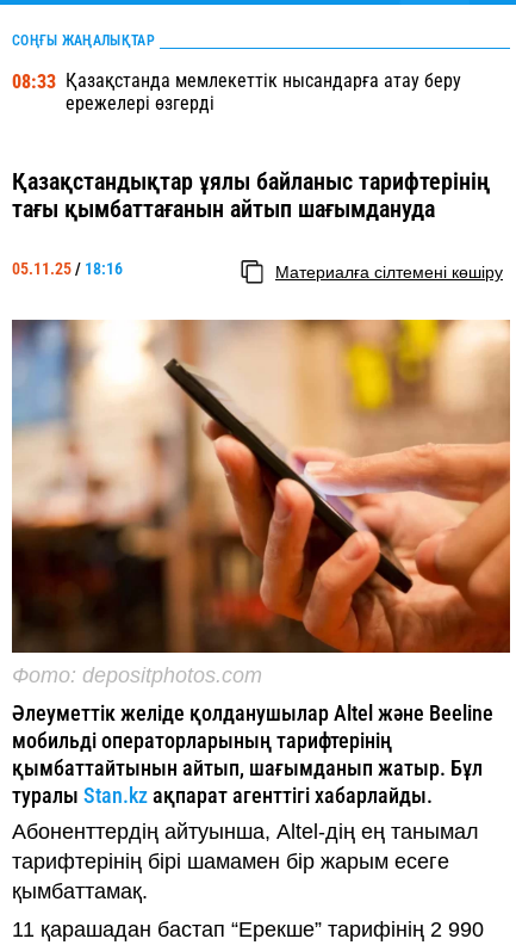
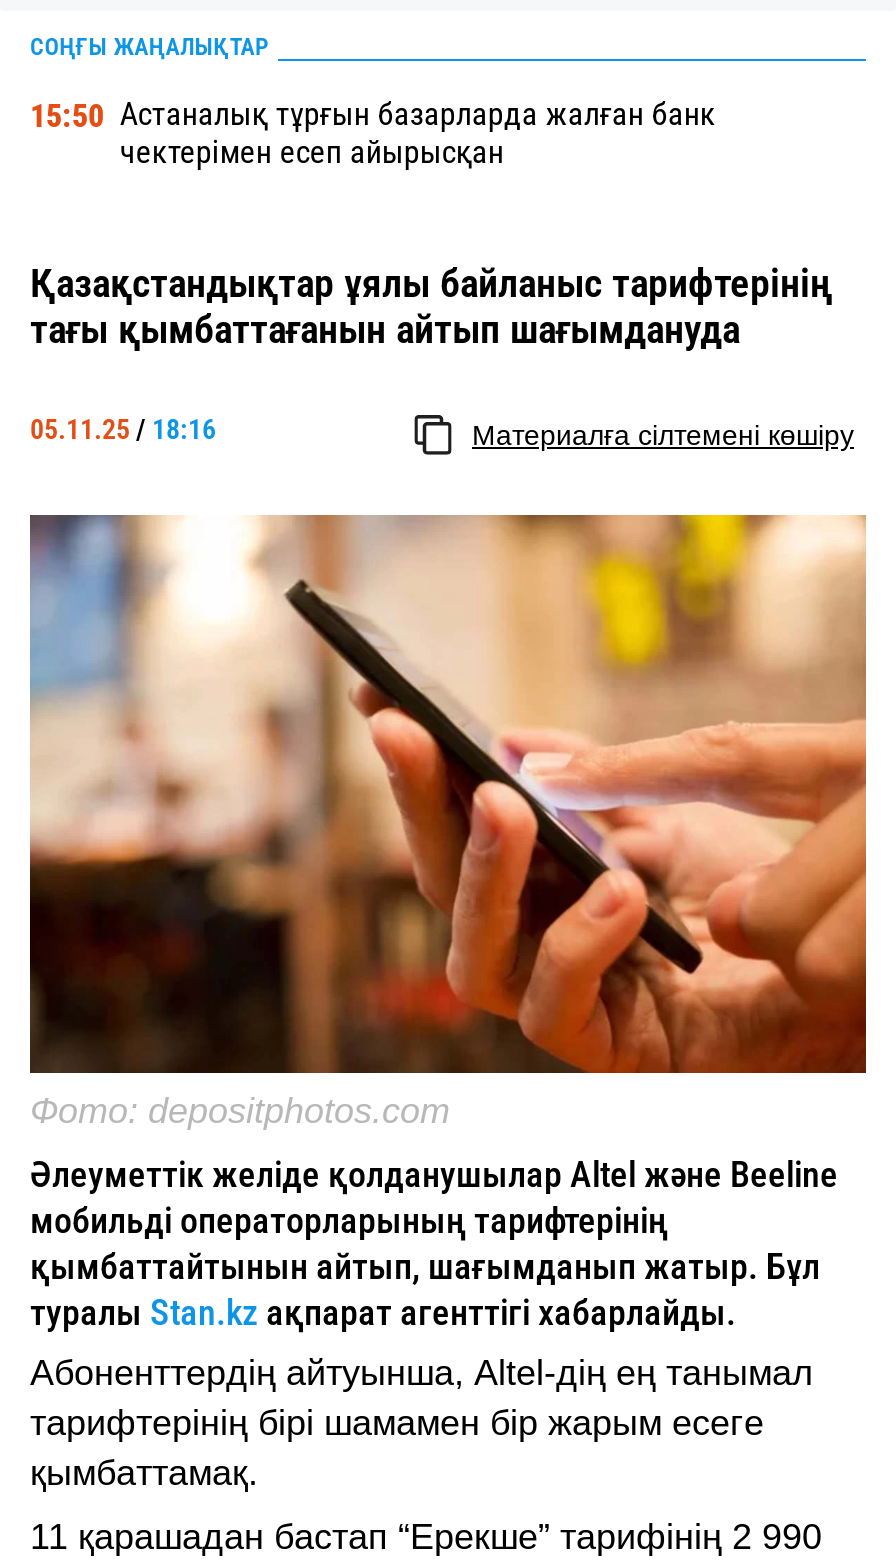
- 08:33 Қазақстанда мемлекеттік нысандарға атау беру
- ережелері өзгерді
+ 15:50 Астаналық тұрғын базарларда жалған банк
+ чектерімен есеп айырысқан
